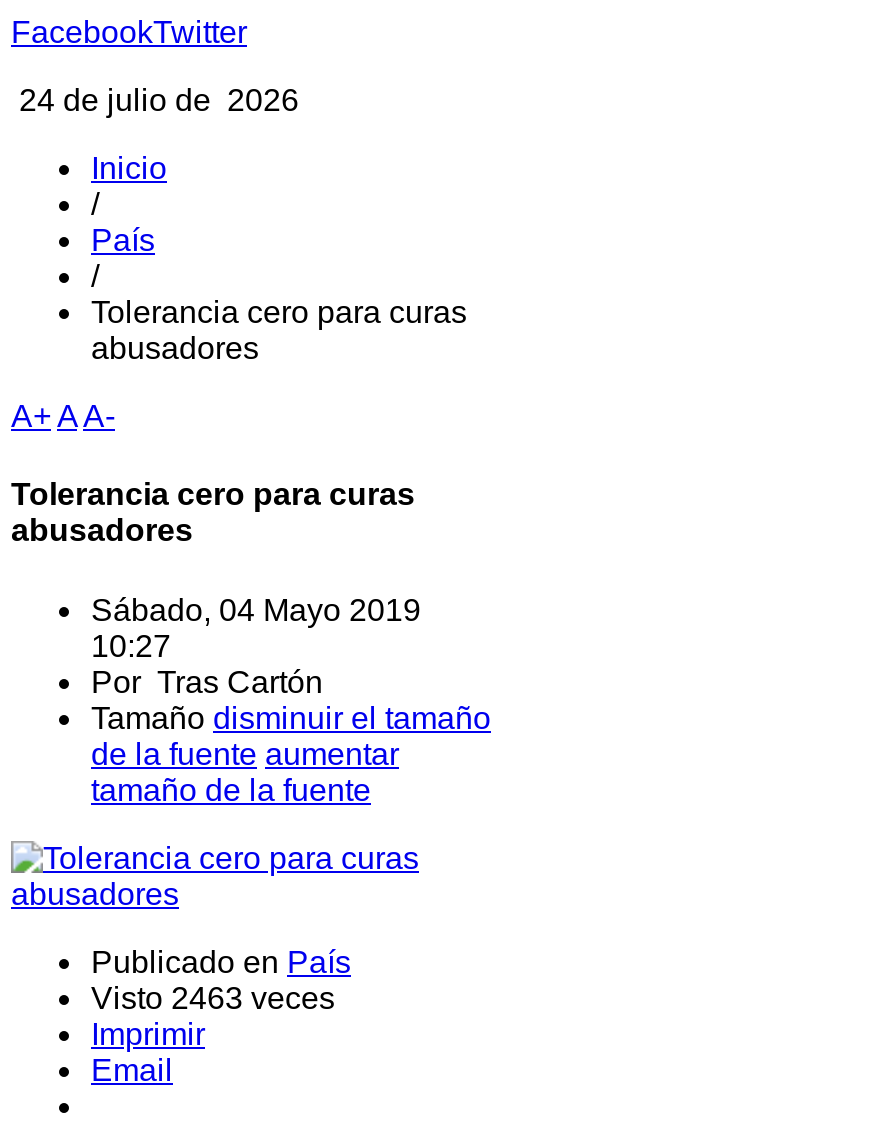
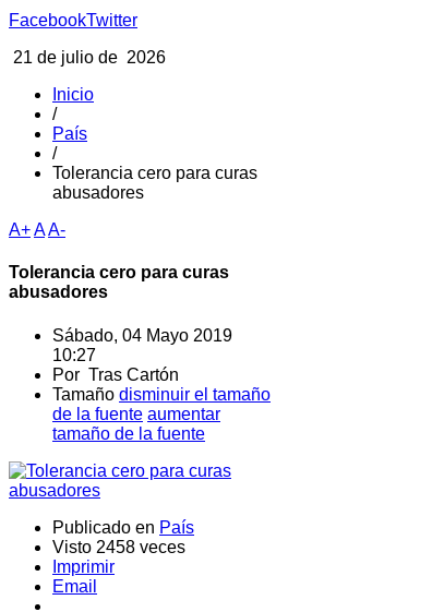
- 24 de julio de 2026
+ 21 de julio de 2026

- Visto 2463 veces
+ Visto 2458 veces
